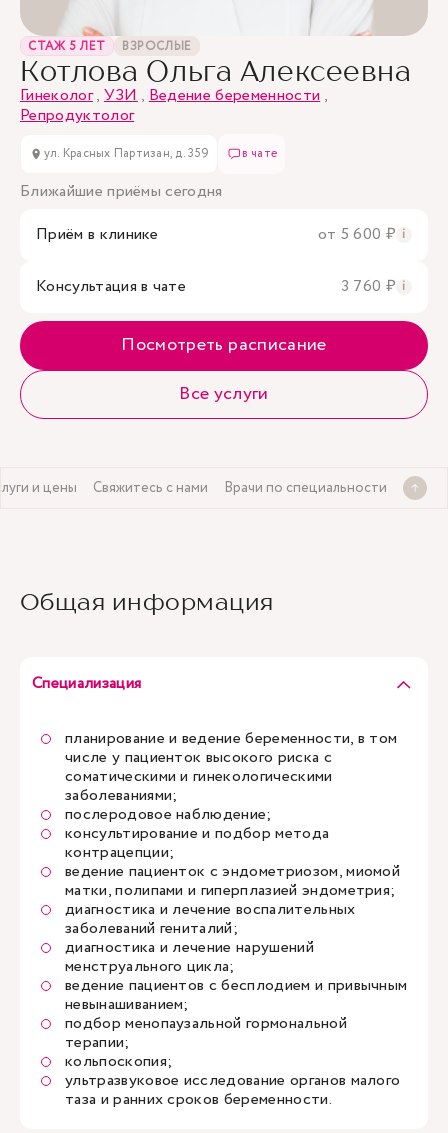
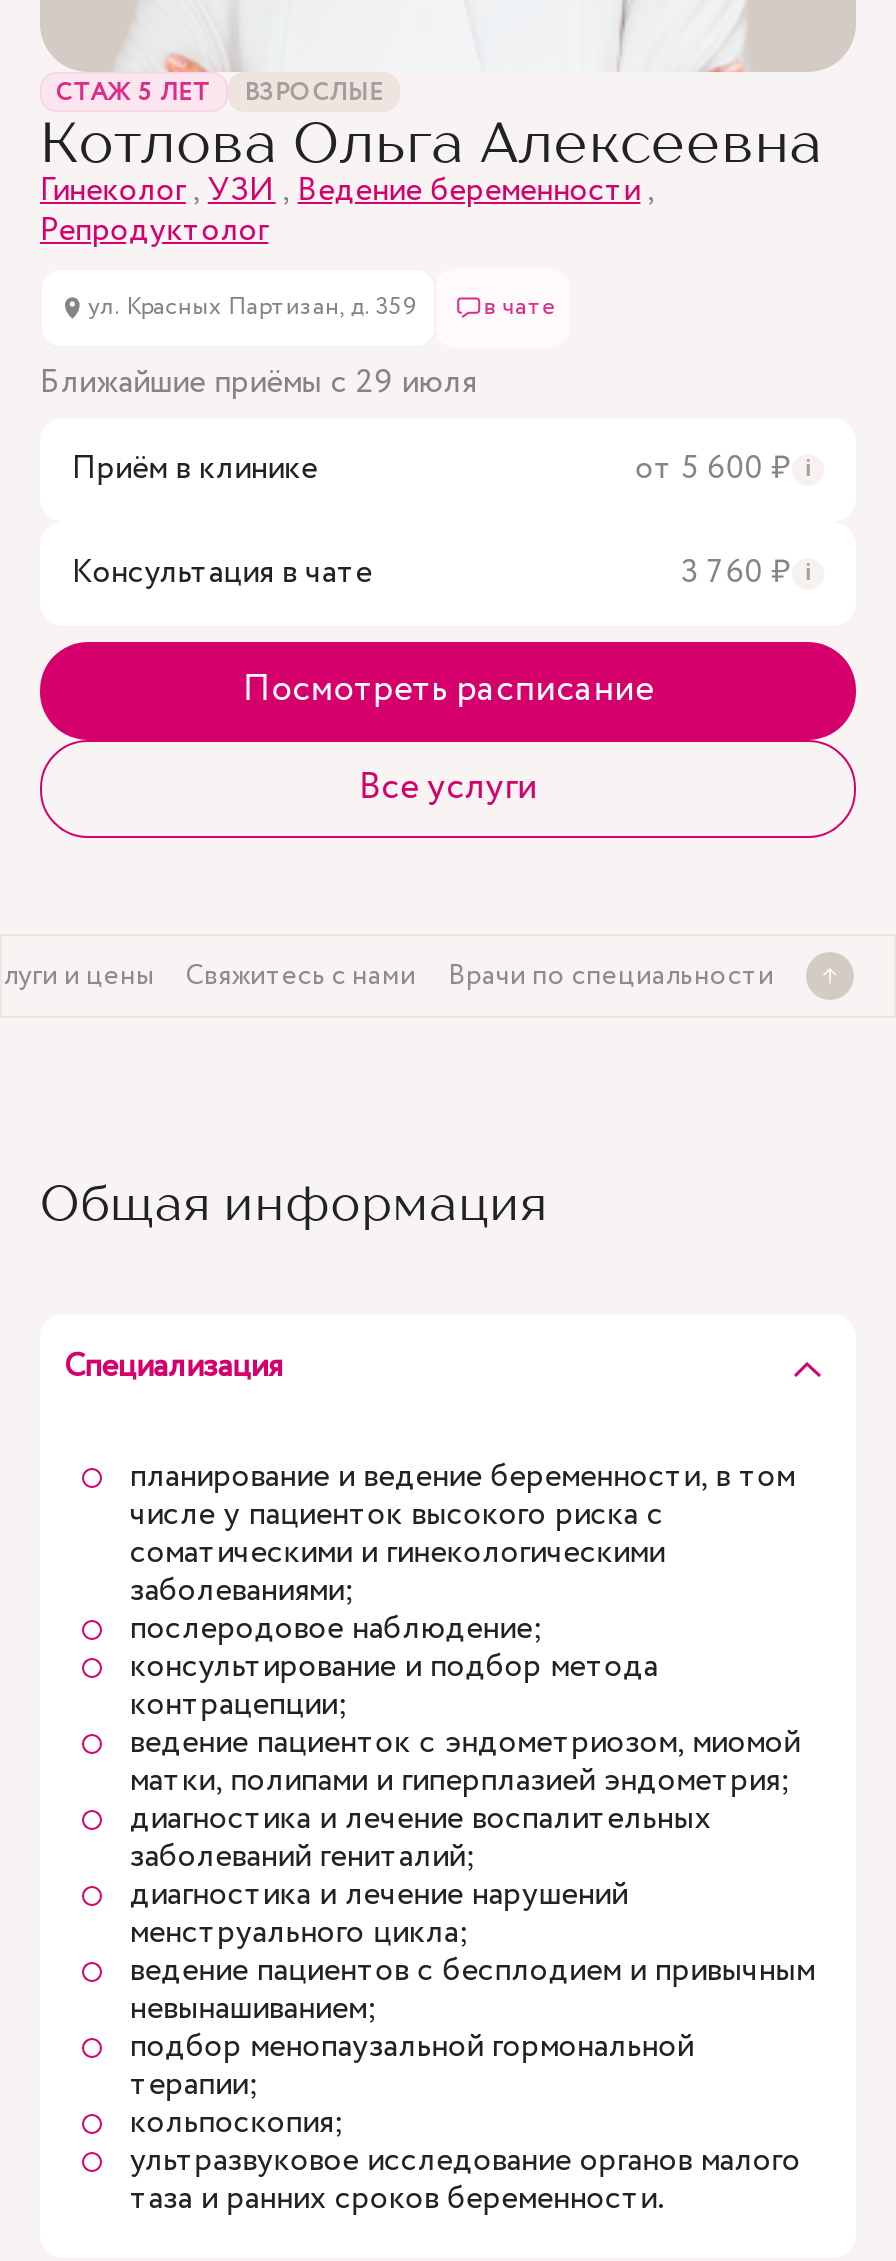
- Ближайшие приёмы сегодня
+ Ближайшие приёмы с 29 июля
